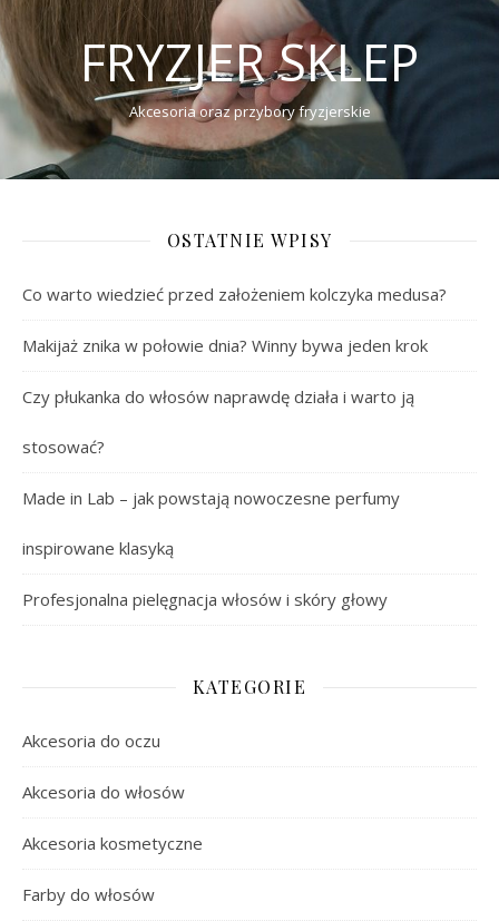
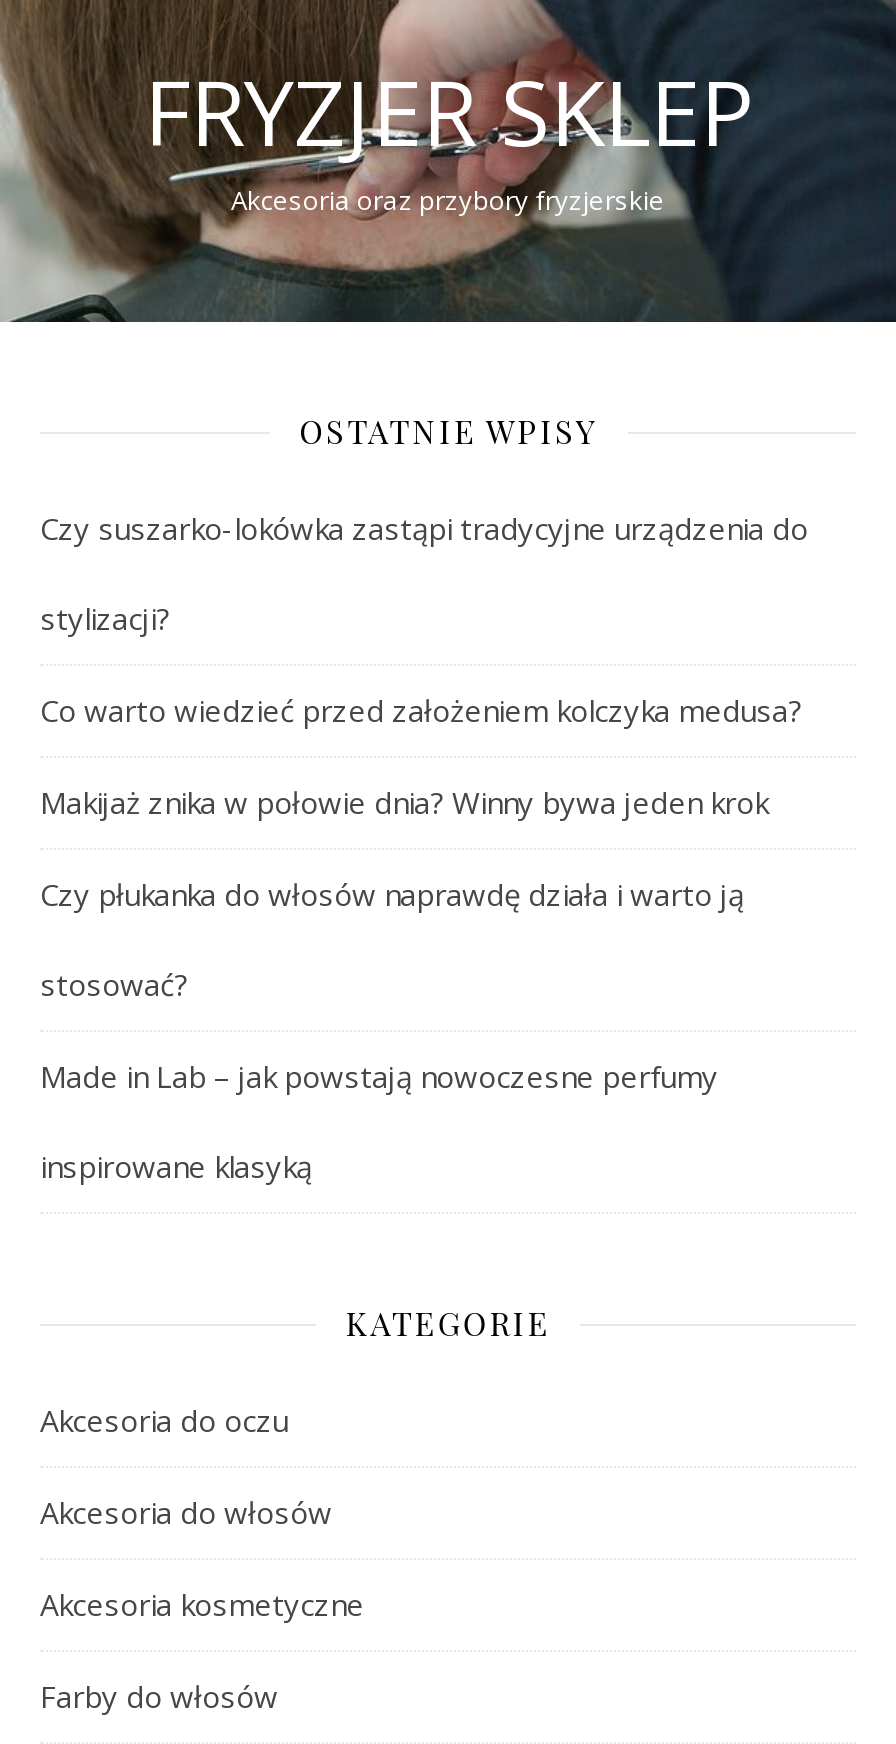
+ Czy suszarko-lokówka zastąpi tradycyjne urządzenia do
+ stylizacji?

moved down: Co warto wiedzieć przed założeniem kolczyka medusa? | Makijaż znika w połowie dnia? Winny bywa jeden krok | Czy płukanka do włosów naprawdę działa i warto ją | stosować? | Made in Lab – jak powstają nowoczesne perfumy | inspirowane klasyką

- Profesjonalna pielęgnacja włosów i skóry głowy
